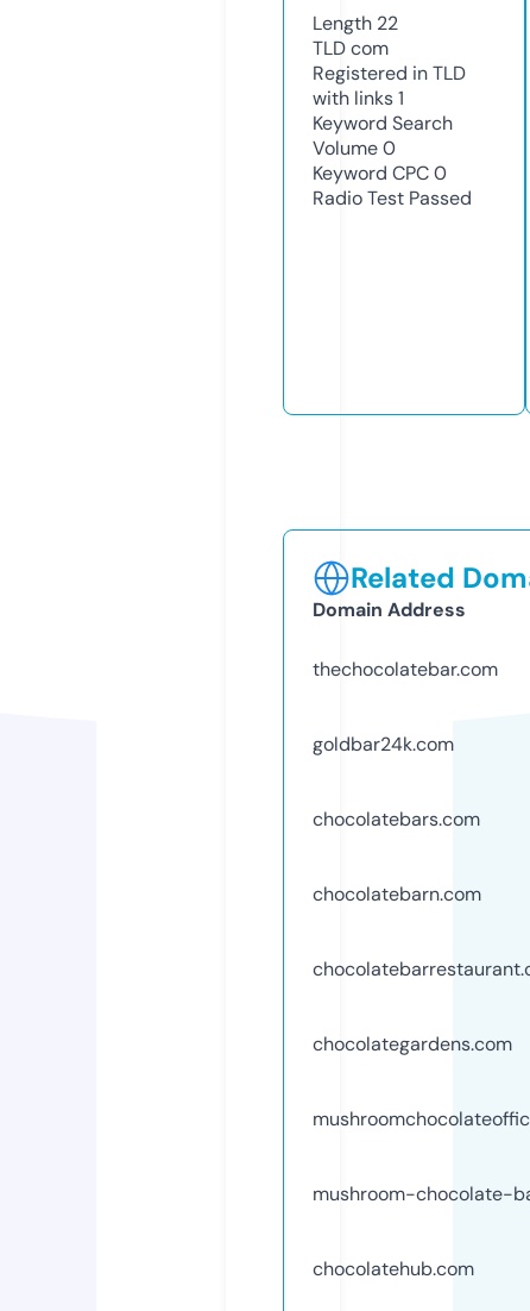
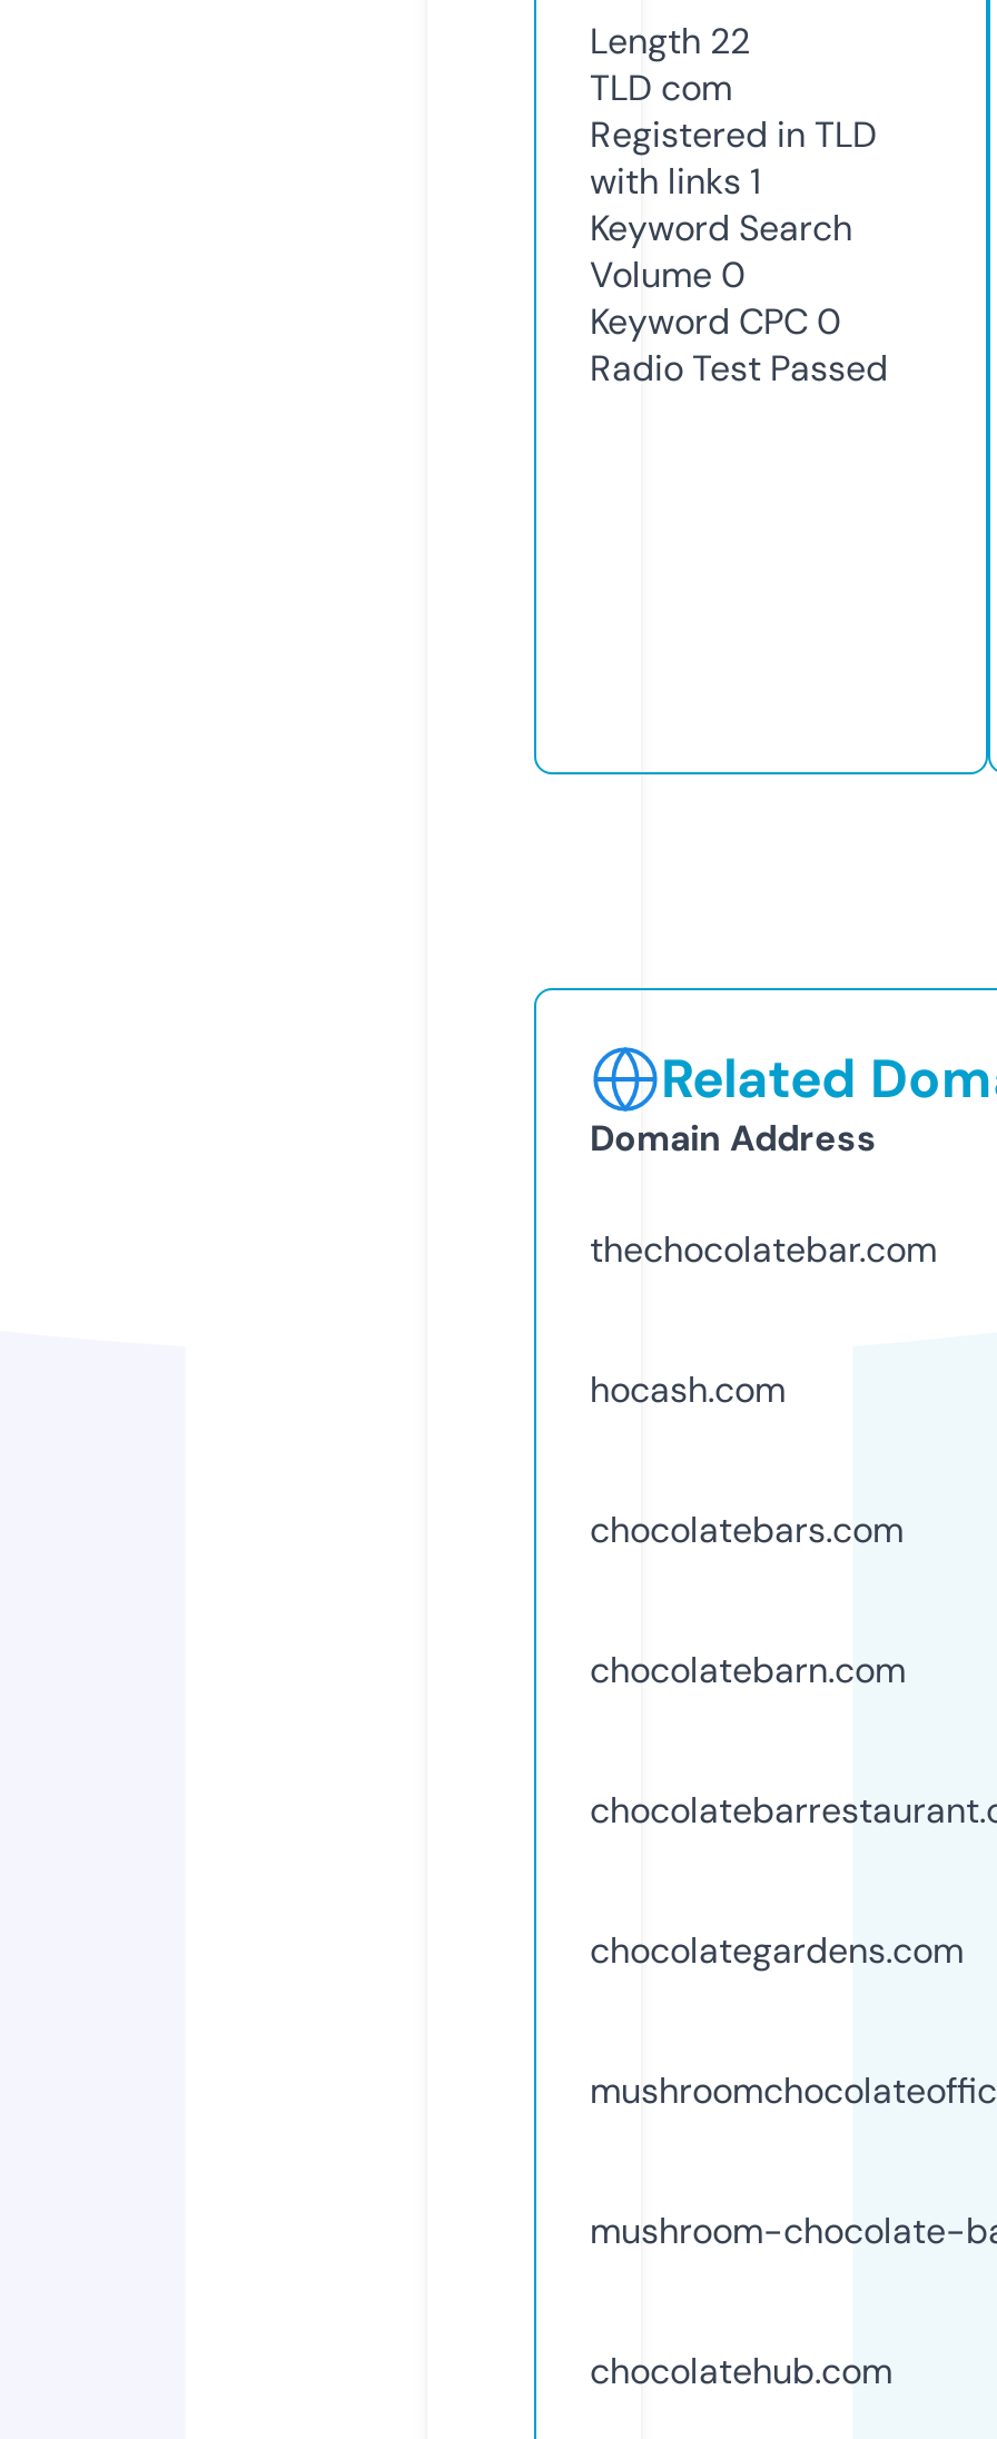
- goldbar24k.com
+ hocash.com
